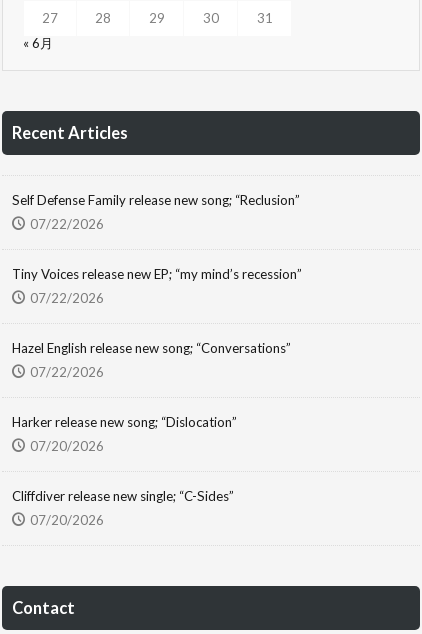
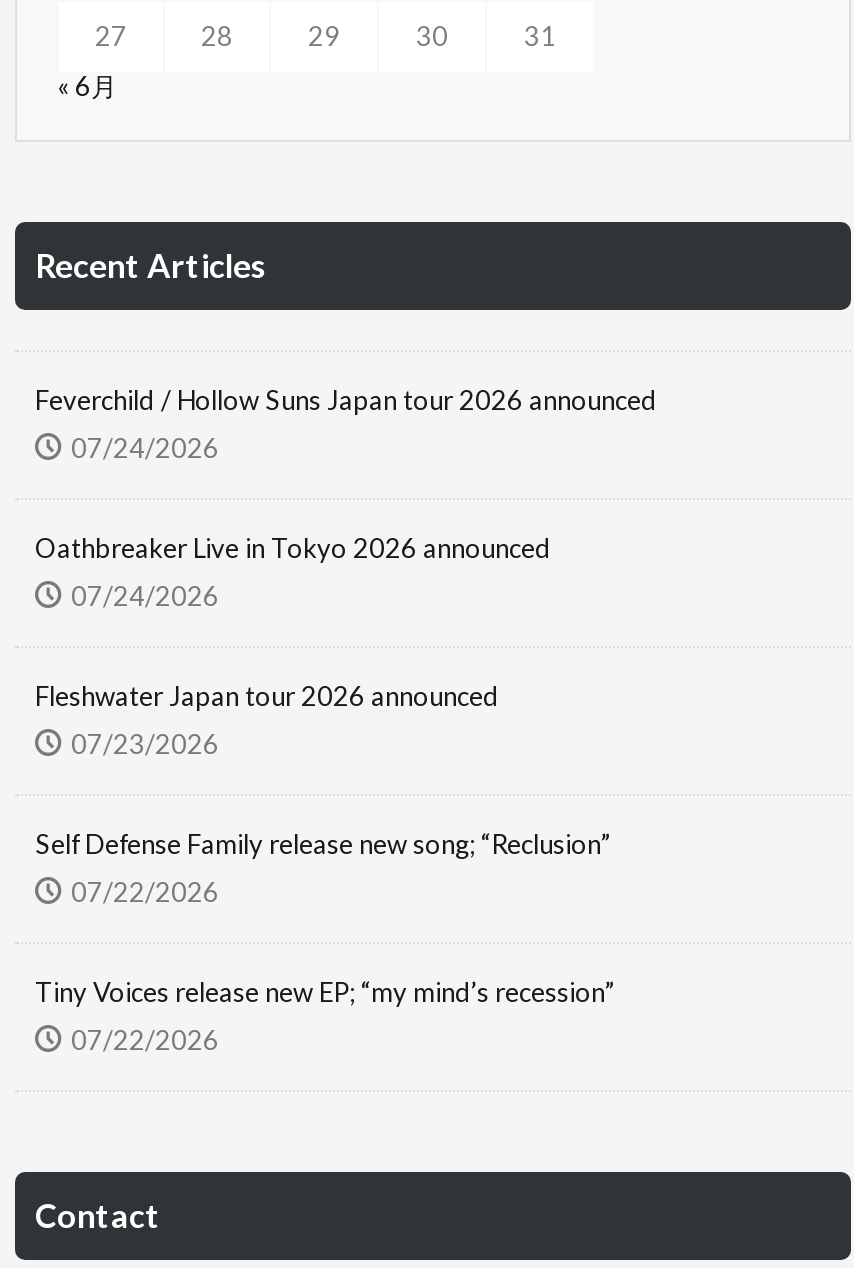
+ Feverchild / Hollow Suns Japan tour 2026 announced
+ 07/24/2026
+ Oathbreaker Live in Tokyo 2026 announced
+ 07/24/2026
+ Fleshwater Japan tour 2026 announced
+ 07/23/2026

moved down: Self Defense Family release new song; “Reclusion” | 07/22/2026 | Tiny Voices release new EP; “my mind’s recession” | 07/22/2026

- Hazel English release new song; “Conversations”
- 07/22/2026
- Harker release new song; “Dislocation”
- 07/20/2026
- Cliffdiver release new single; “C-Sides”
- 07/20/2026
